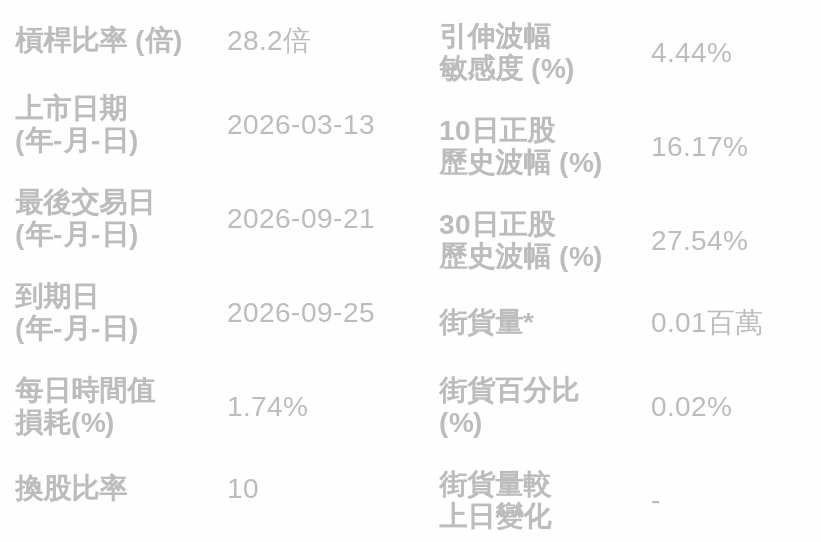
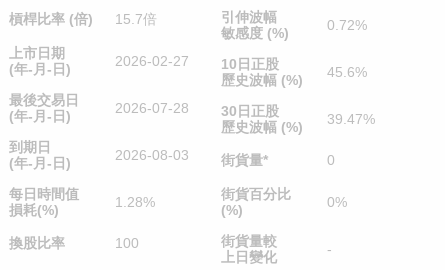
- 槓桿比率 (倍) 28.2倍
+ 槓桿比率 (倍) 15.7倍

- 4.44%
+ 0.72%

- 2026-03-13 10日正股
+ 2026-02-27 10日正股

- 歷史波幅 (%) 16.17%
+ 歷史波幅 (%) 45.6%

- 2026-09-21 30日正股
+ 2026-07-28 30日正股

- 歷史波幅 (%) 27.54%
+ 歷史波幅 (%) 39.47%

- 2026-09-25 街貨量*
+ 2026-08-03 街貨量*

- 0.01百萬
+ 0

- 1.74%
+ 1.28%

- 0.02%
+ 0%

- 10
+ 100
